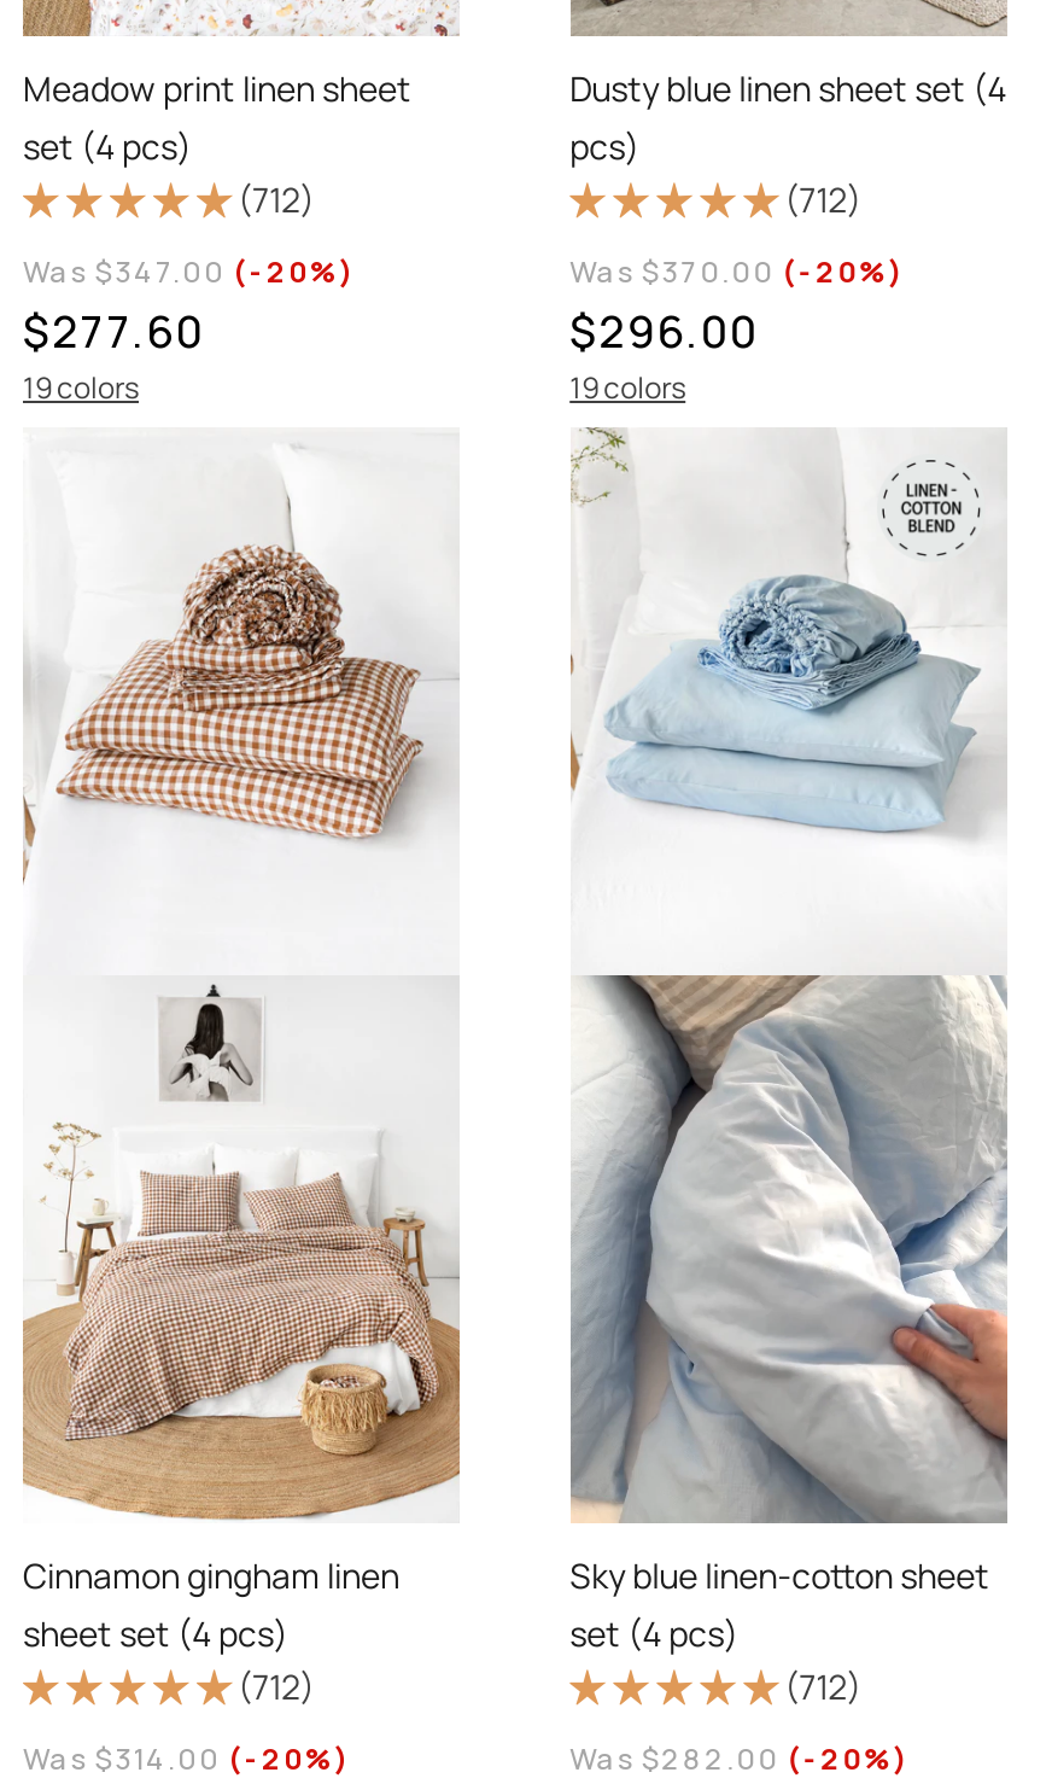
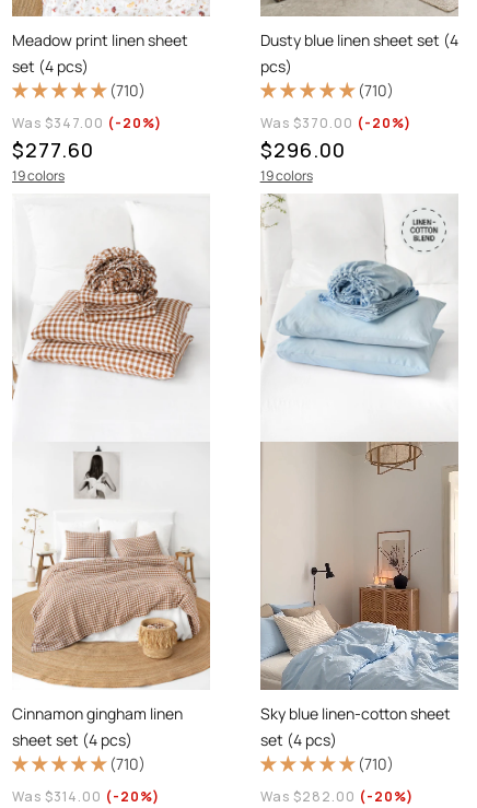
- (712)
+ (710)

- (712)
+ (710)

- [image]
+ [image]

- (712)
+ (710)

- (712)
+ (710)
